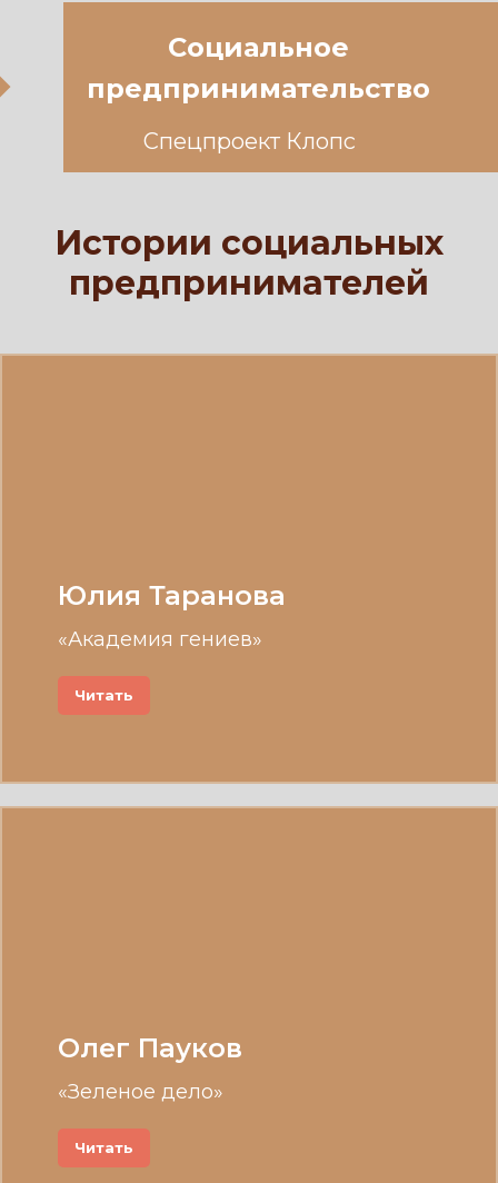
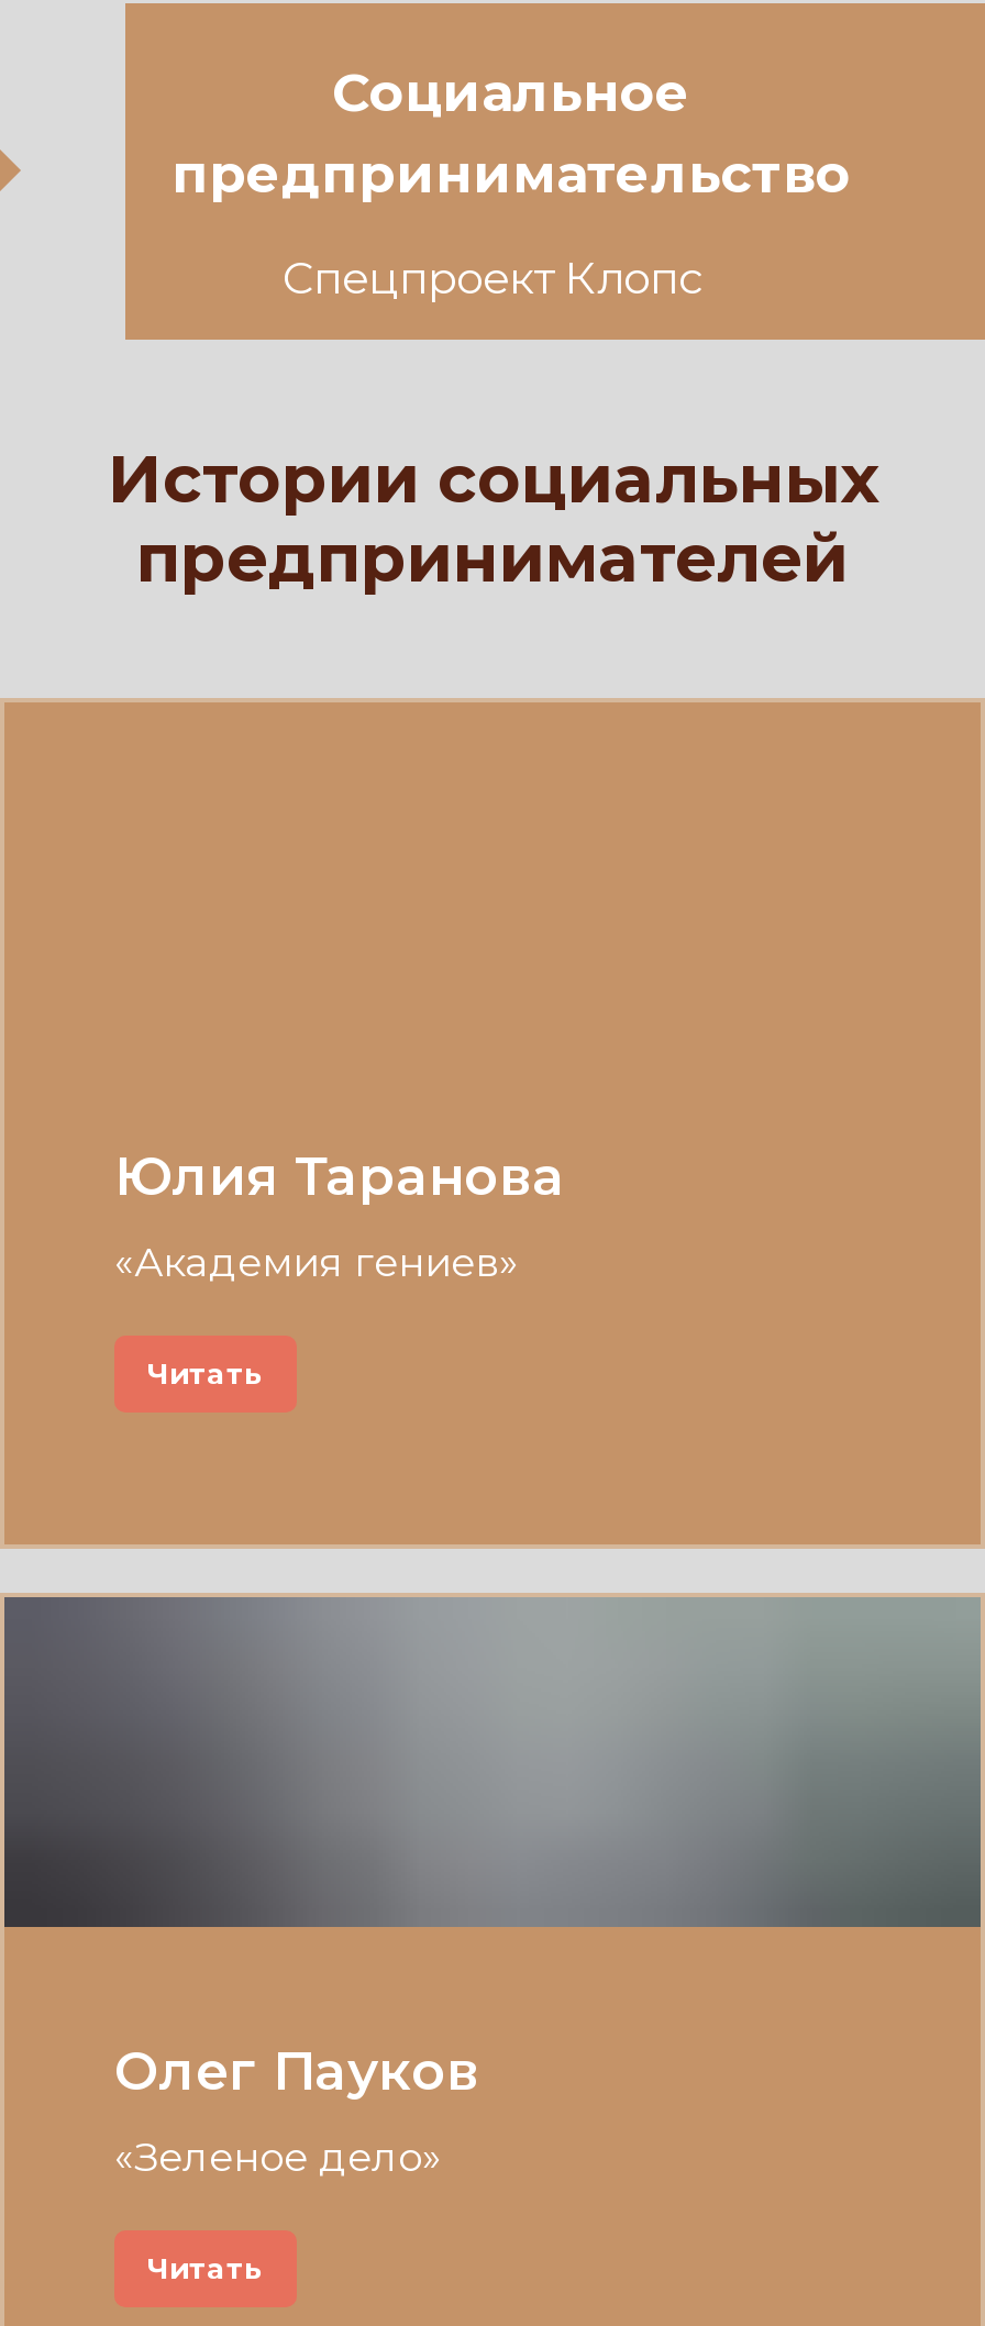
+ [image]
